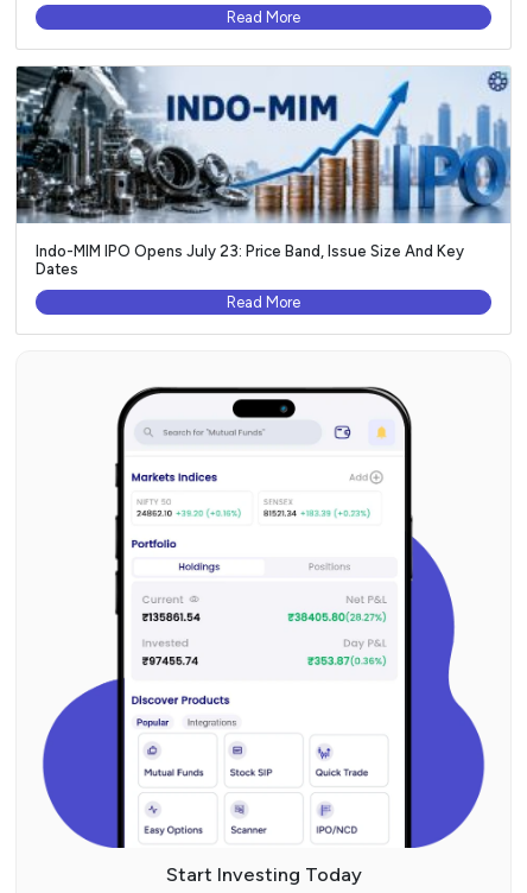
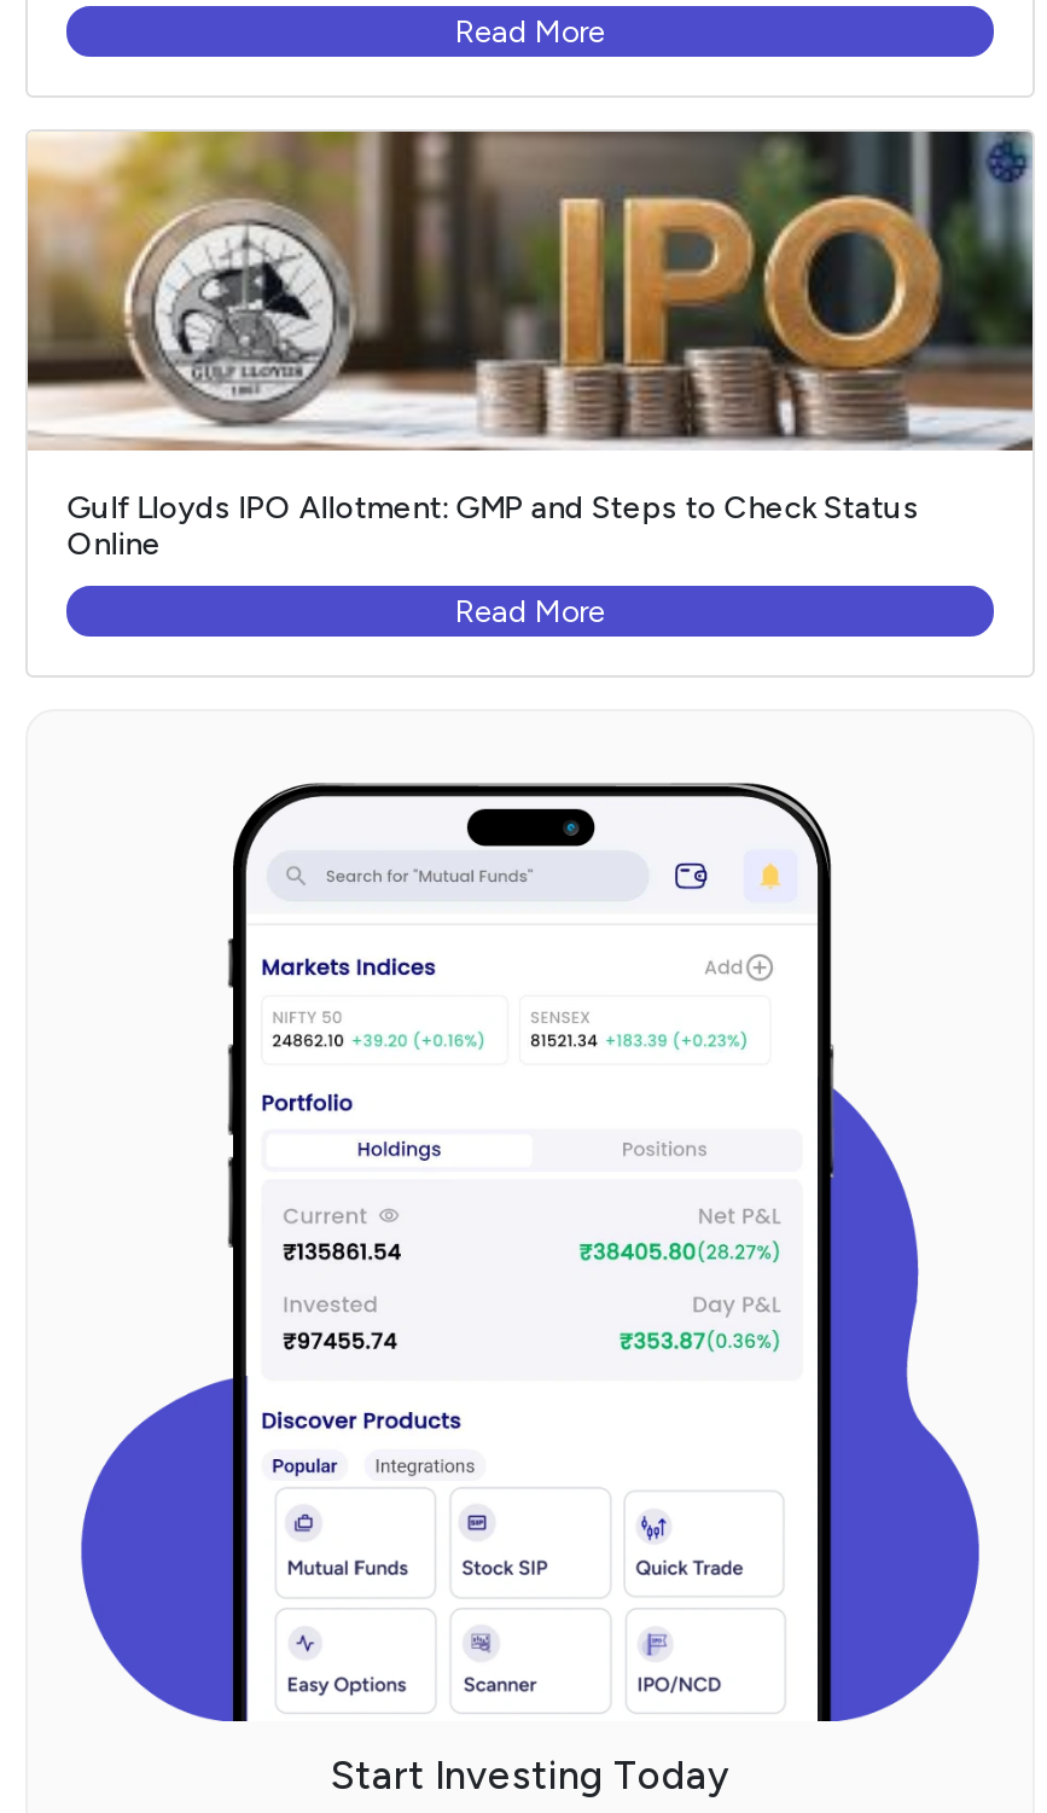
- [image]
- Indo-MIM IPO Opens July 23: Price Band, Issue Size And Key
- Dates
+ [image]
+ Gulf Lloyds IPO Allotment: GMP and Steps to Check Status
+ Online
